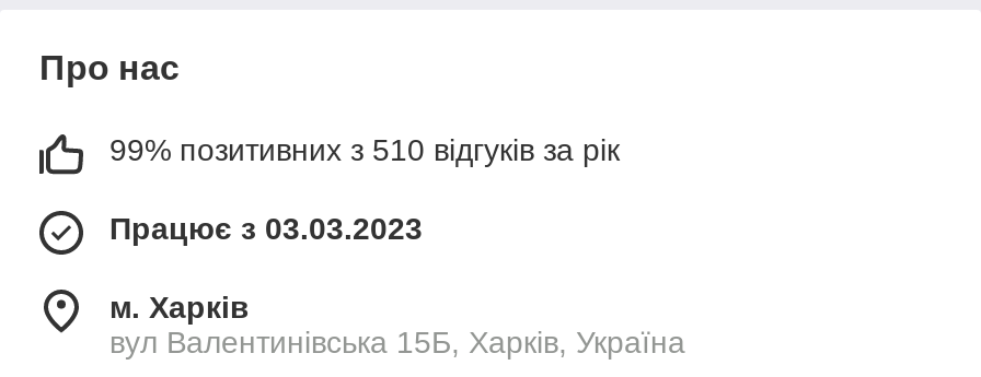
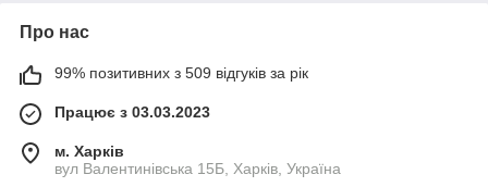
- 99% позитивних з 510 відгуків за рік
+ 99% позитивних з 509 відгуків за рік
